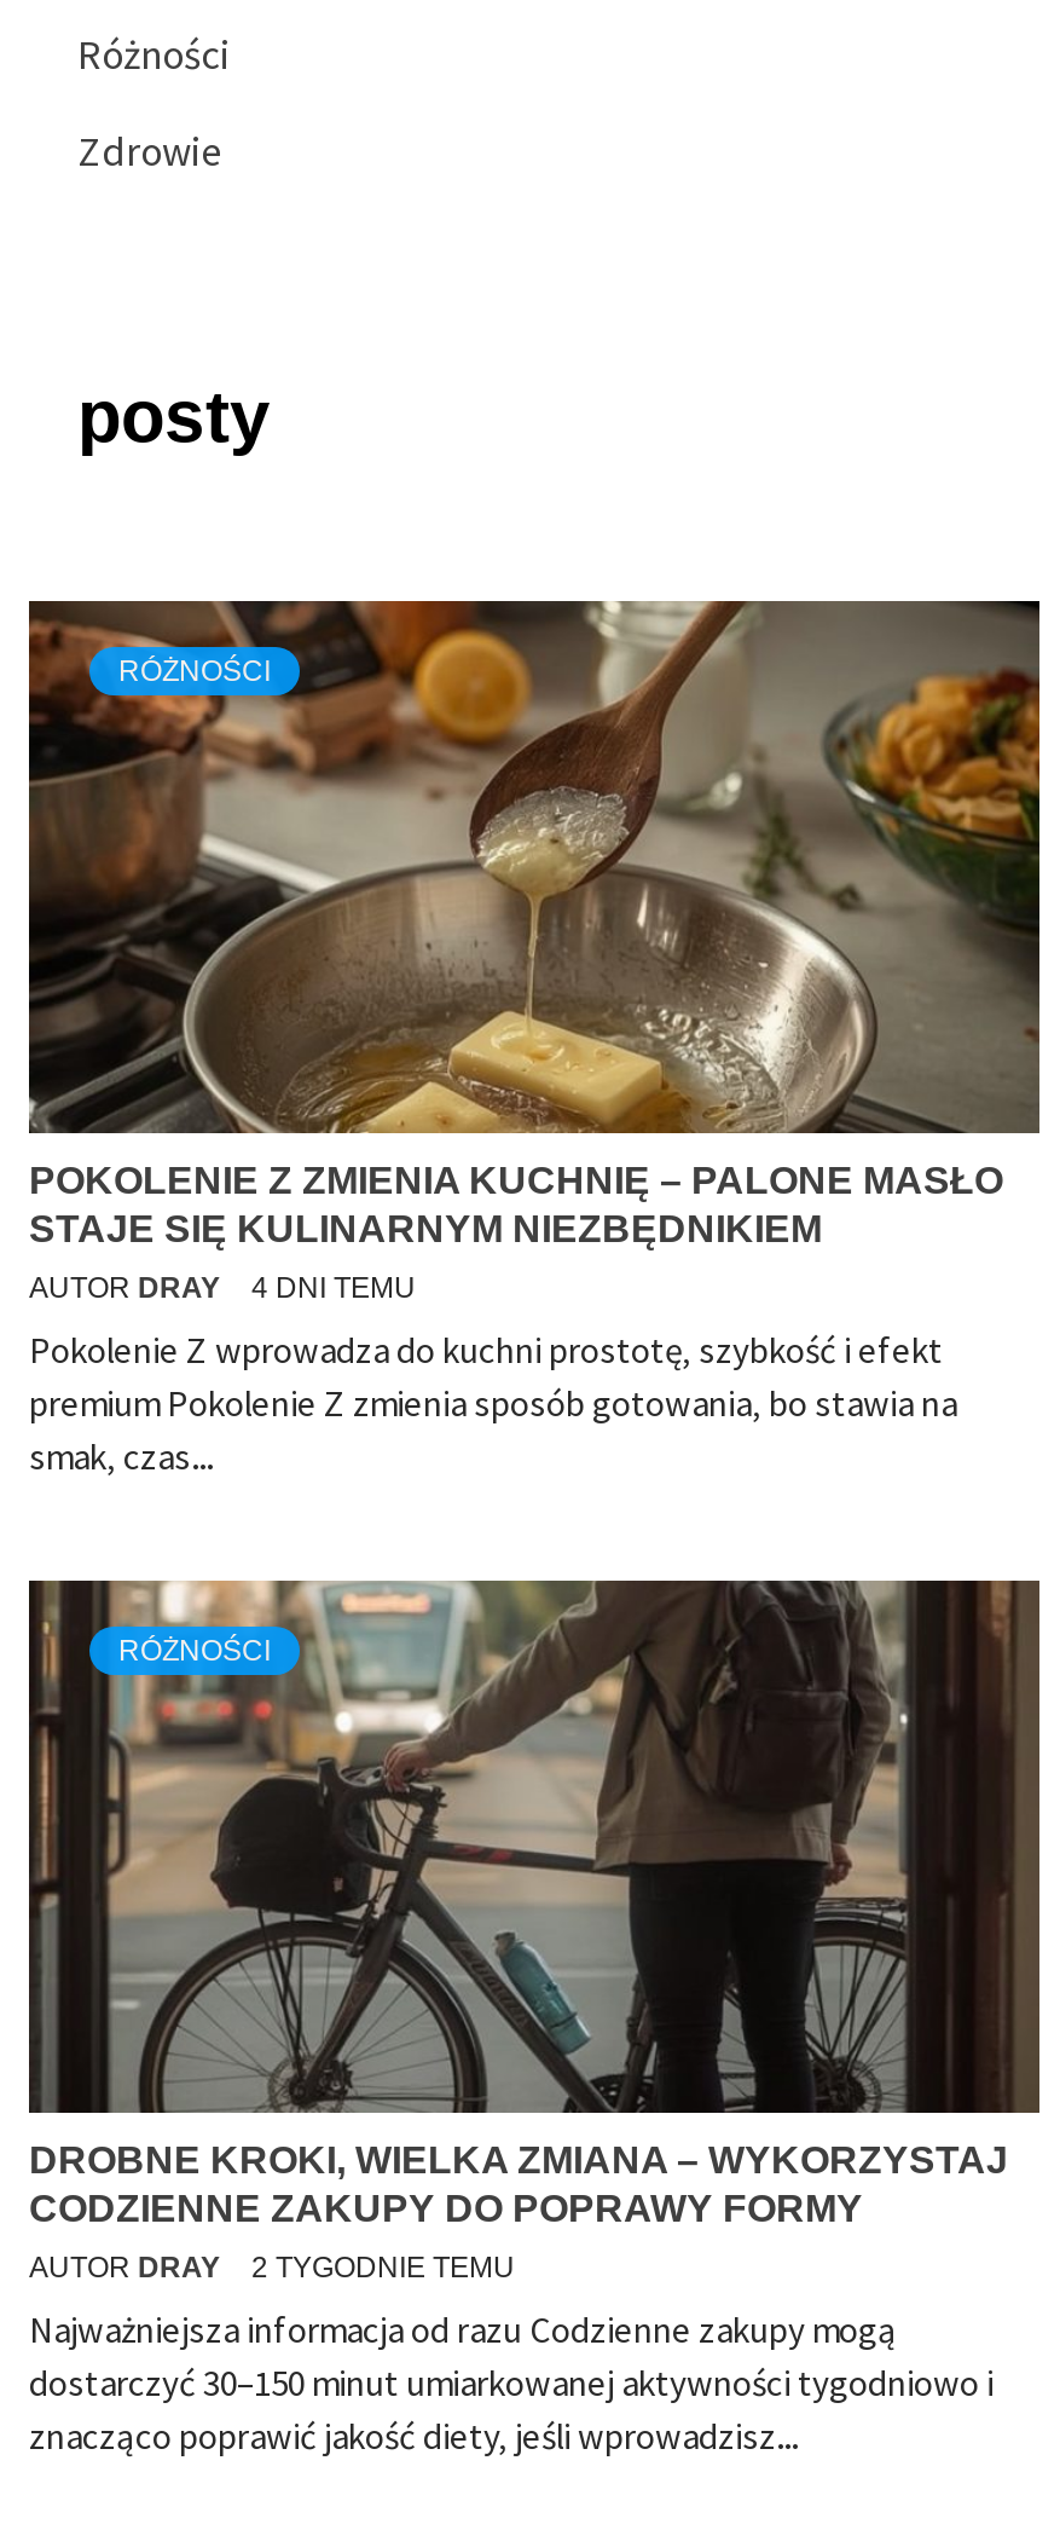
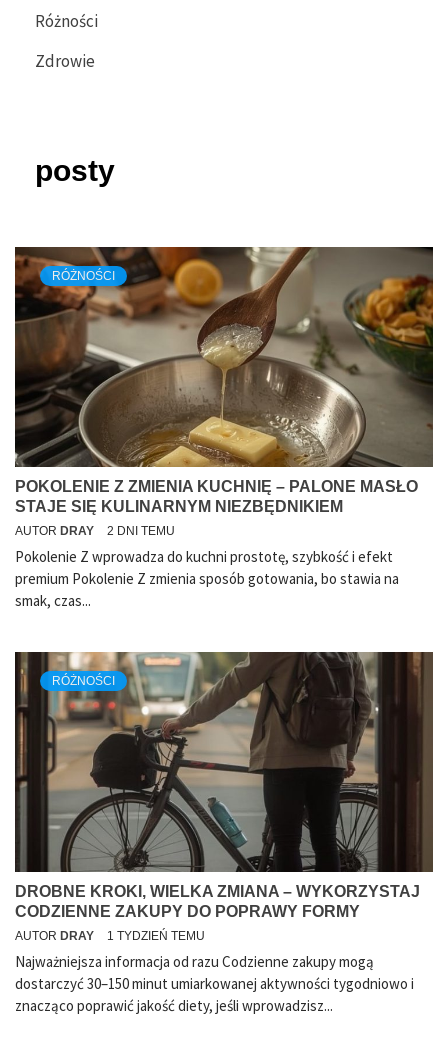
- AUTOR DRAY 4 DNI TEMU
+ AUTOR DRAY 2 DNI TEMU

- 2 TYGODNIE TEMU
+ 1 TYDZIEŃ TEMU
